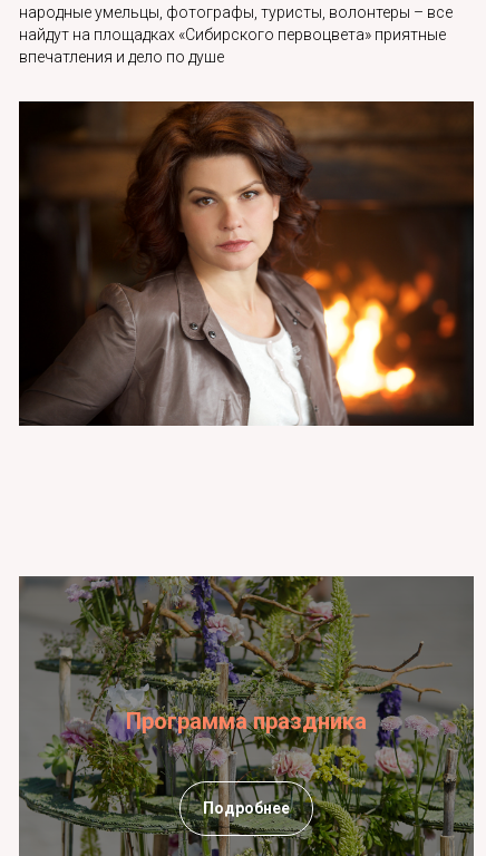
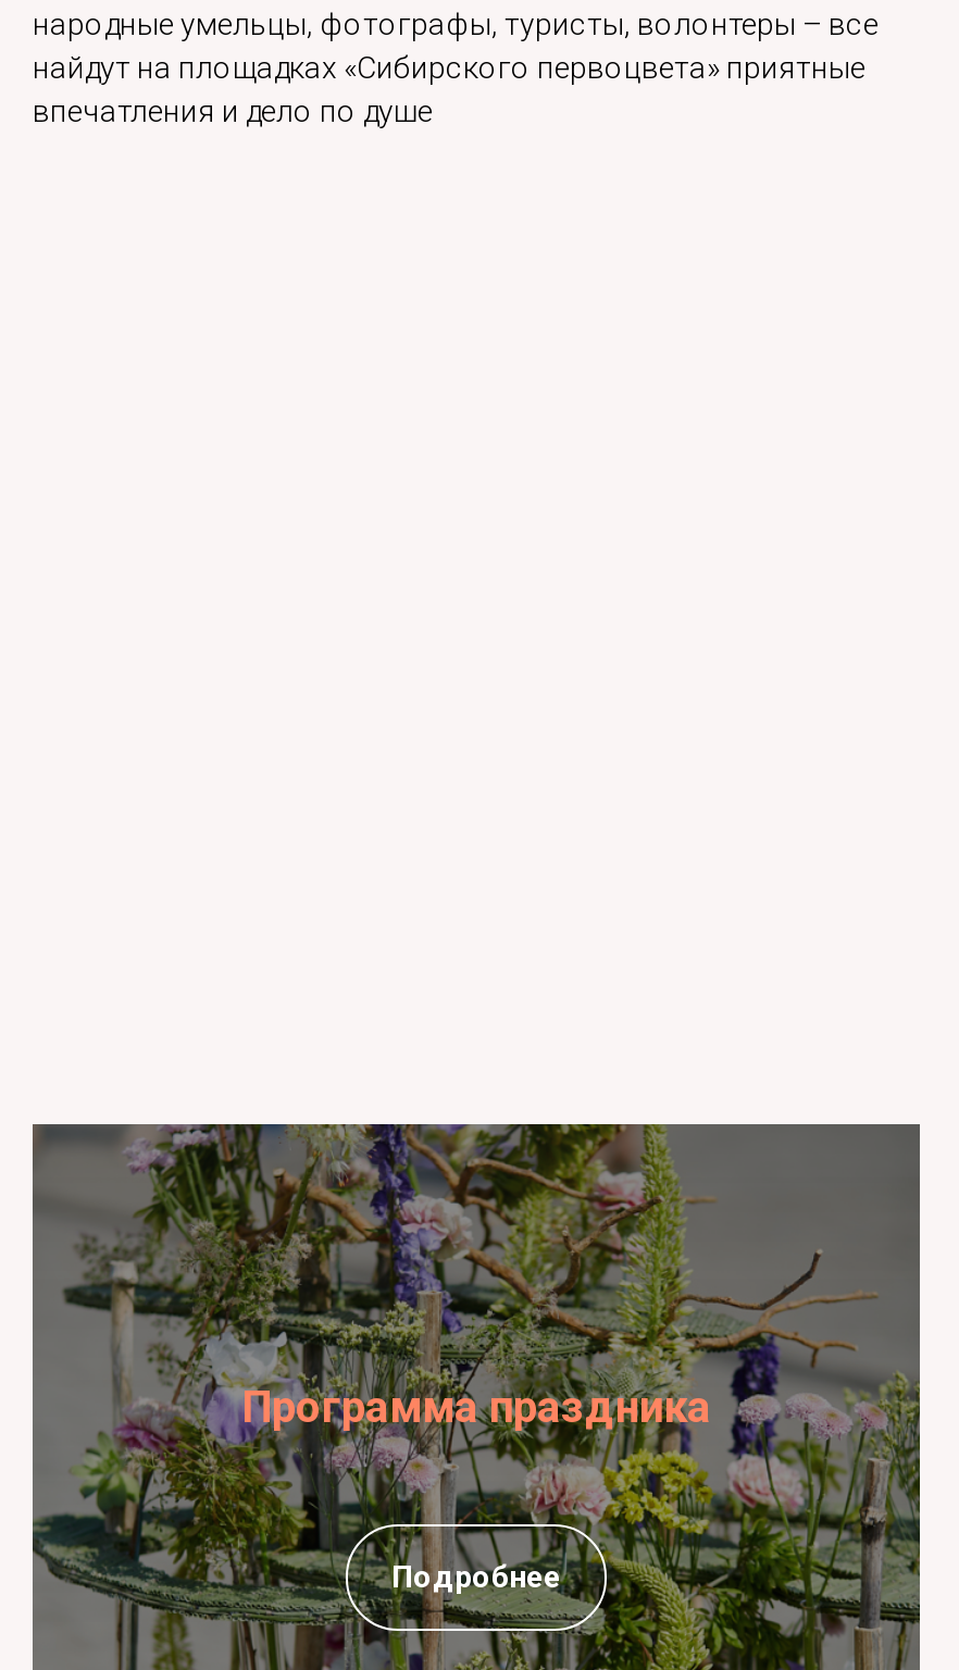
- [image]
